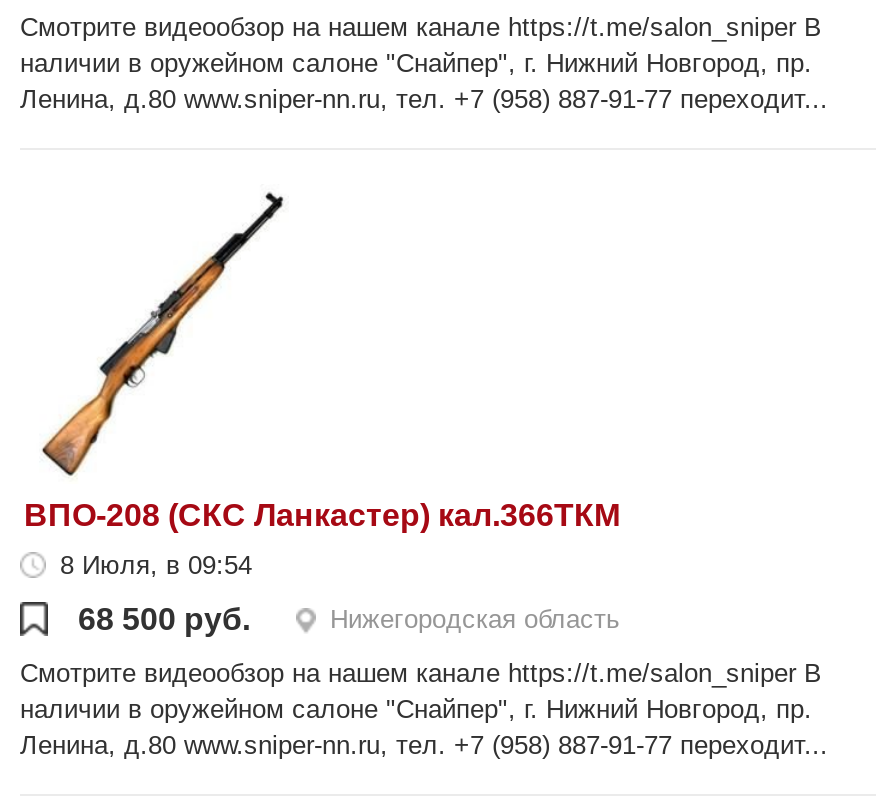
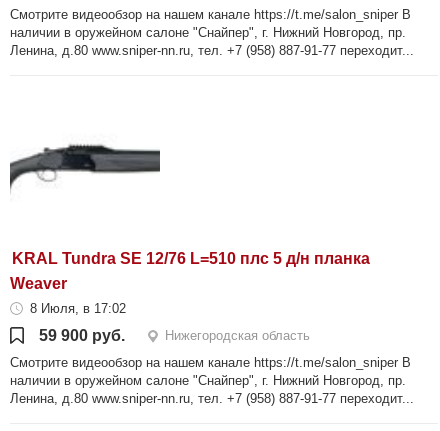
- [image]
+ [image]

- ВПО-208 (СКС Ланкастер) кал.366ТКМ
- 8 Июля, в 09:54
- 68 500 руб.
+ KRAL Tundra SE 12/76 L=510 плс 5 д/н планка
+ Weaver
+ 8 Июля, в 17:02
+ 59 900 руб.
